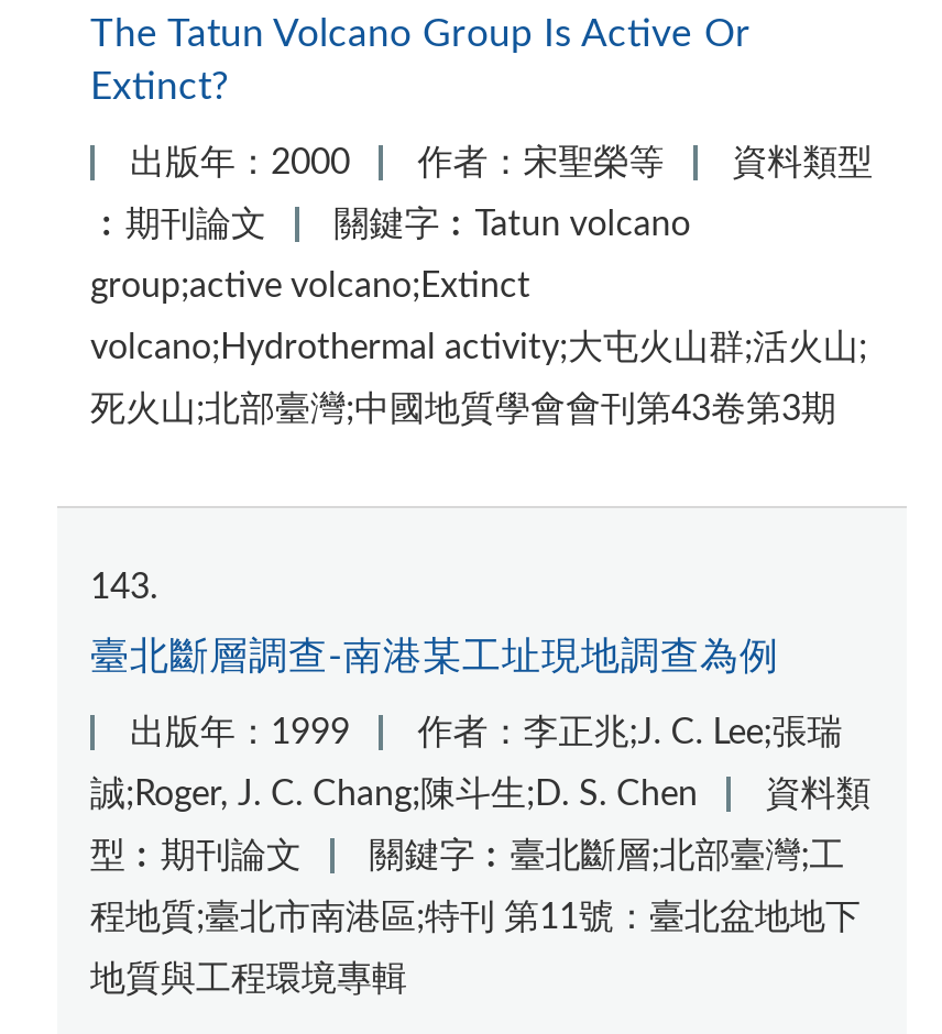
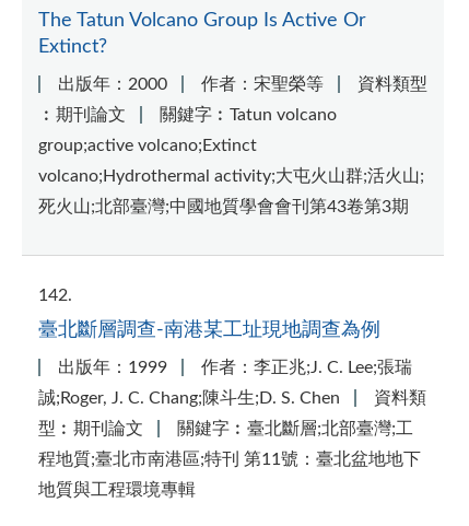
- 143
+ 142
